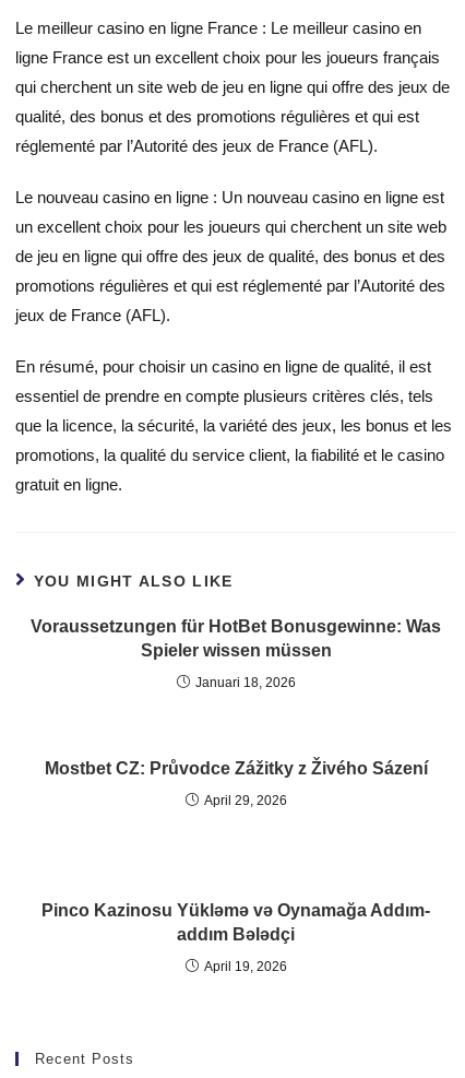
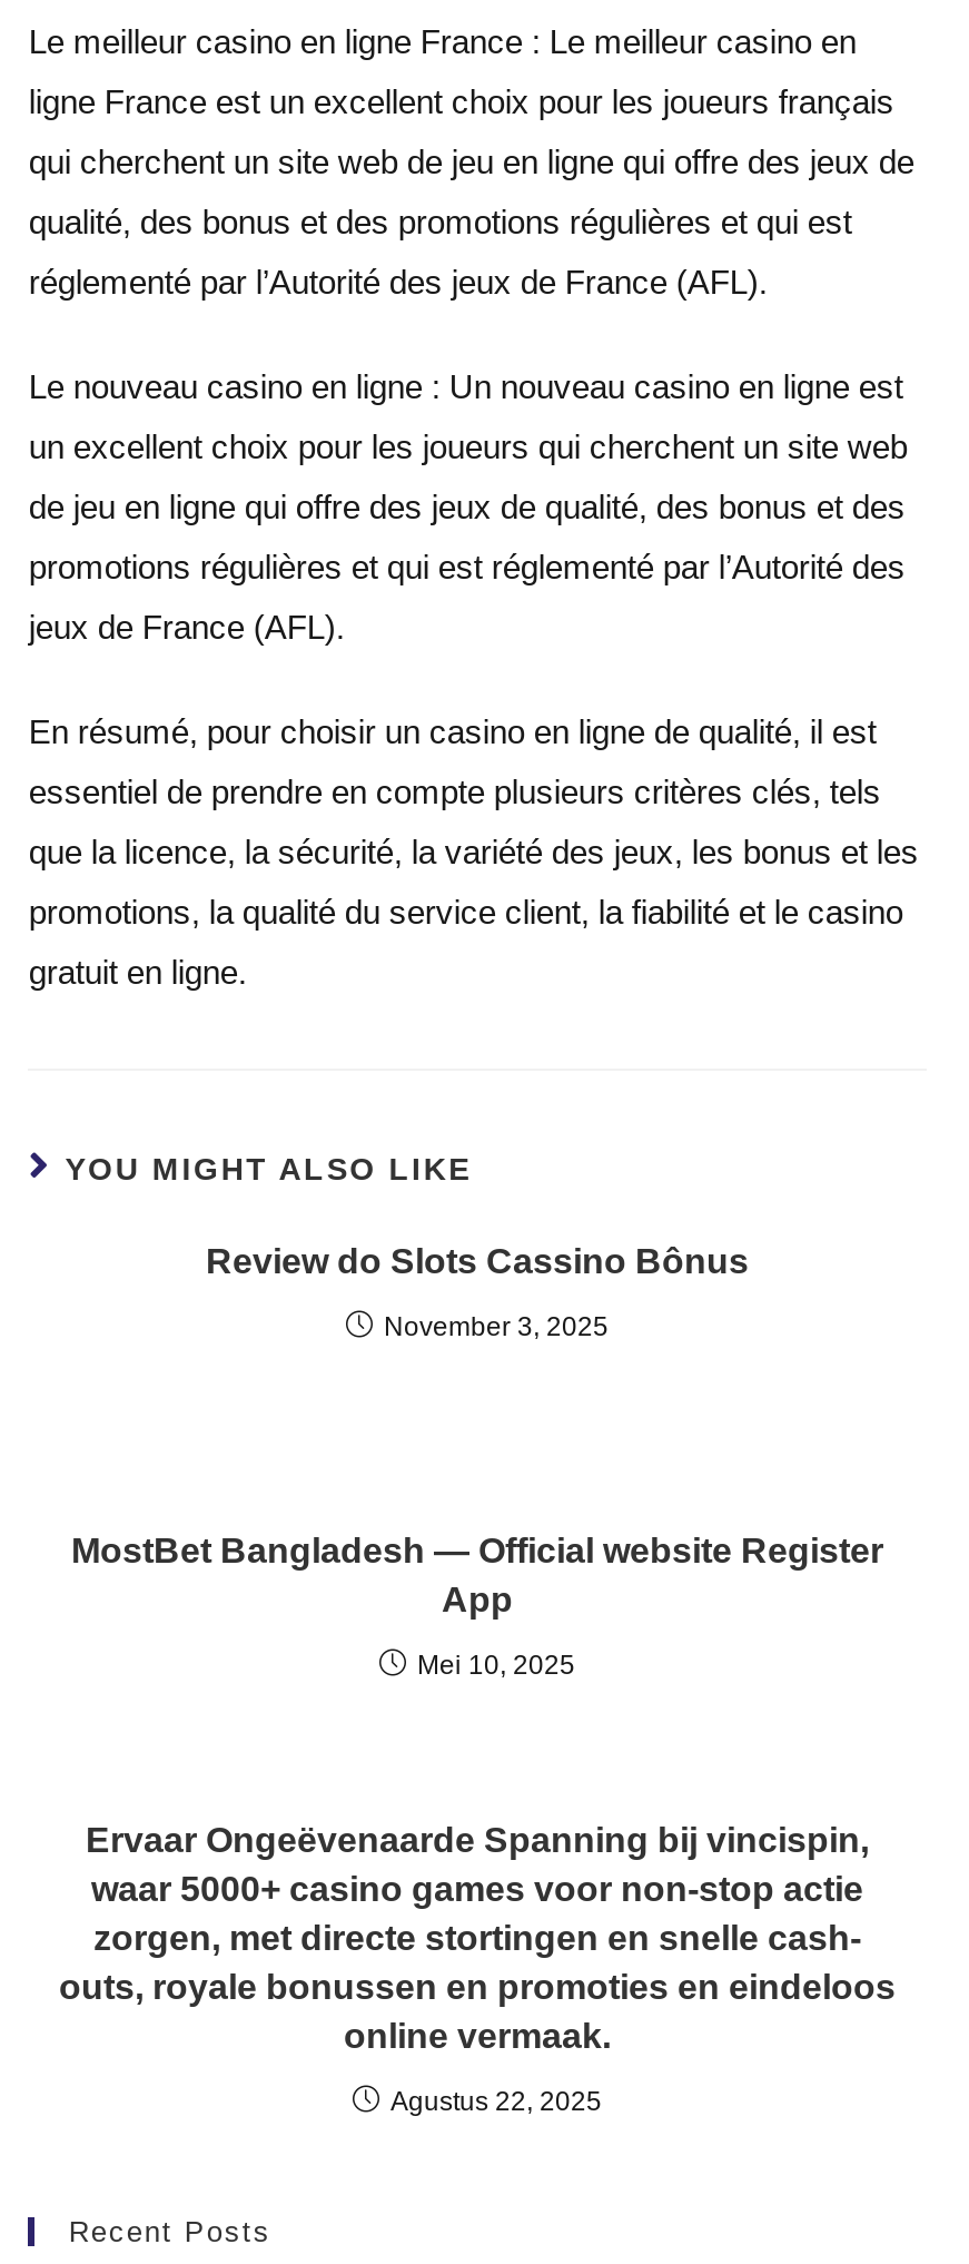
- Voraussetzungen für HotBet Bonusgewinne: Was
- Spieler wissen müssen
+ Review do Slots Cassino Bônus

- Januari 18, 2026
+ November 3, 2025

- Mostbet CZ: Průvodce Zážitky z Živého Sázení
+ MostBet Bangladesh — Official website Register
+ App

- April 29, 2026
+ Mei 10, 2025

- Pinco Kazinosu Yükləmə və Oynamağa Addım-
- addım Bələdçi
+ Ervaar Ongeëvenaarde Spanning bij vincispin,
+ waar 5000+ casino games voor non-stop actie
+ zorgen, met directe stortingen en snelle cash-
+ outs, royale bonussen en promoties en eindeloos
+ online vermaak.

- April 19, 2026
+ Agustus 22, 2025
